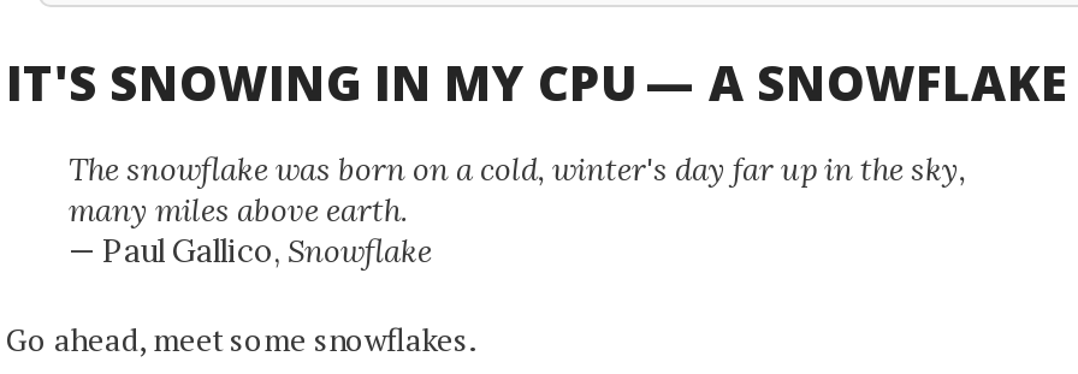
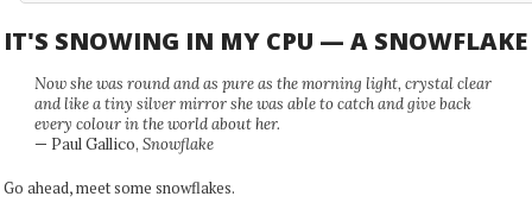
- The snowflake was born on a cold, winter's day far up in the sky,
- many miles above earth.
+ Now she was round and as pure as the morning light, crystal clear
+ and like a tiny silver mirror she was able to catch and give back
+ every colour in the world about her.
